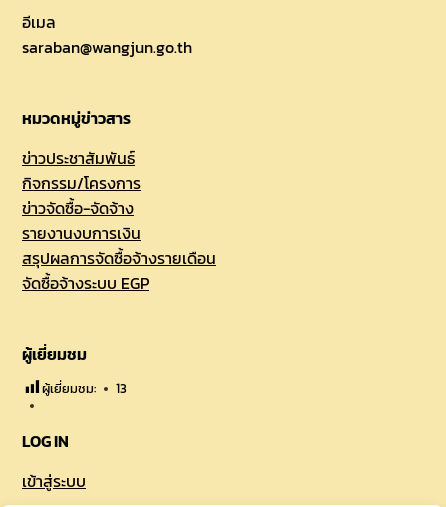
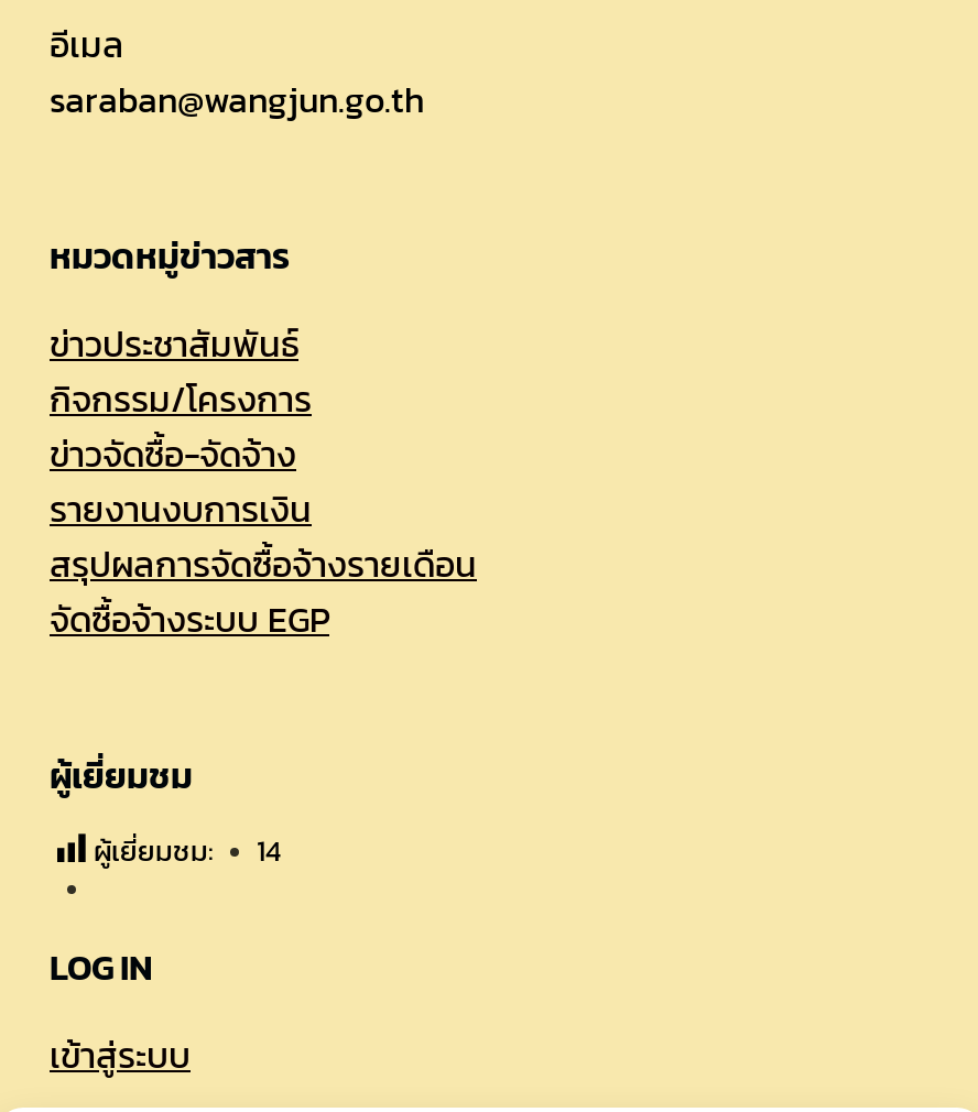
- ผู้เยี่ยมชม: 13
+ ผู้เยี่ยมชม: 14
